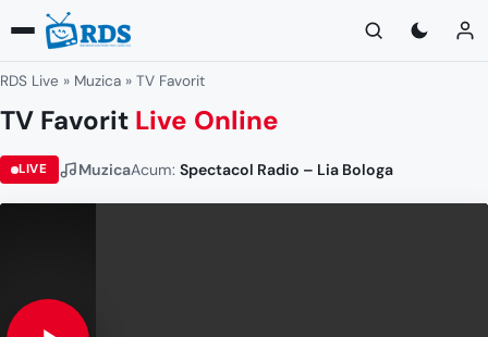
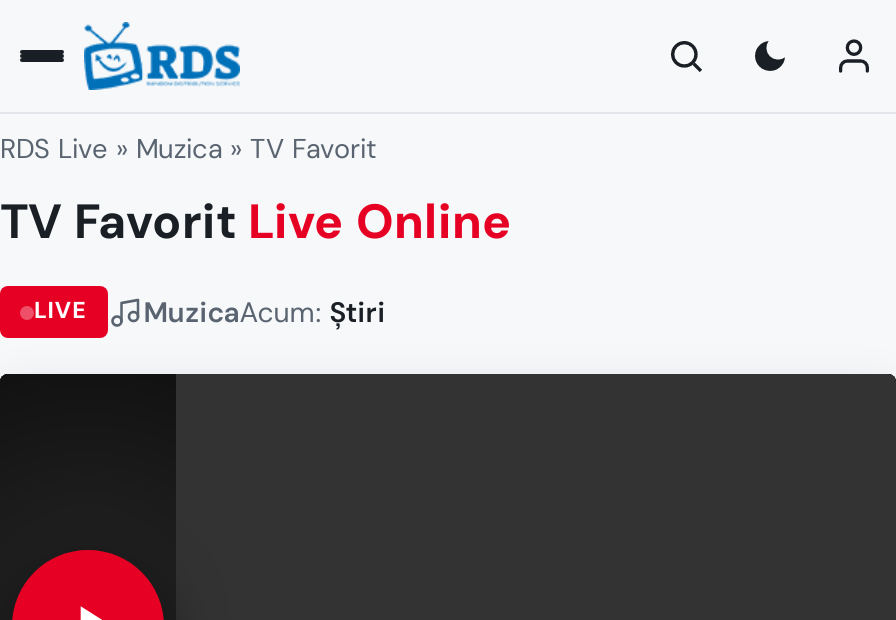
- MuzicaAcum: Spectacol Radio – Lia Bologa
+ MuzicaAcum: Ştiri
